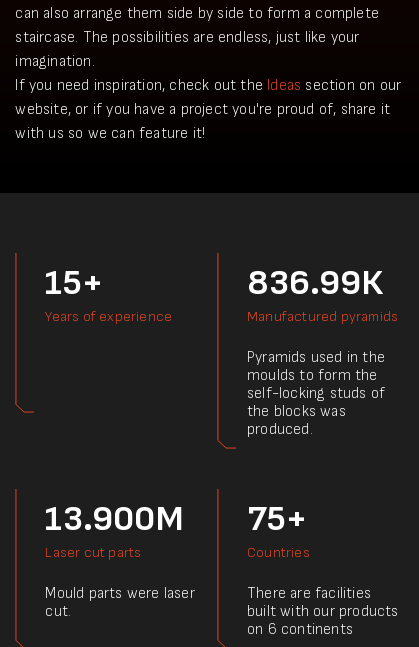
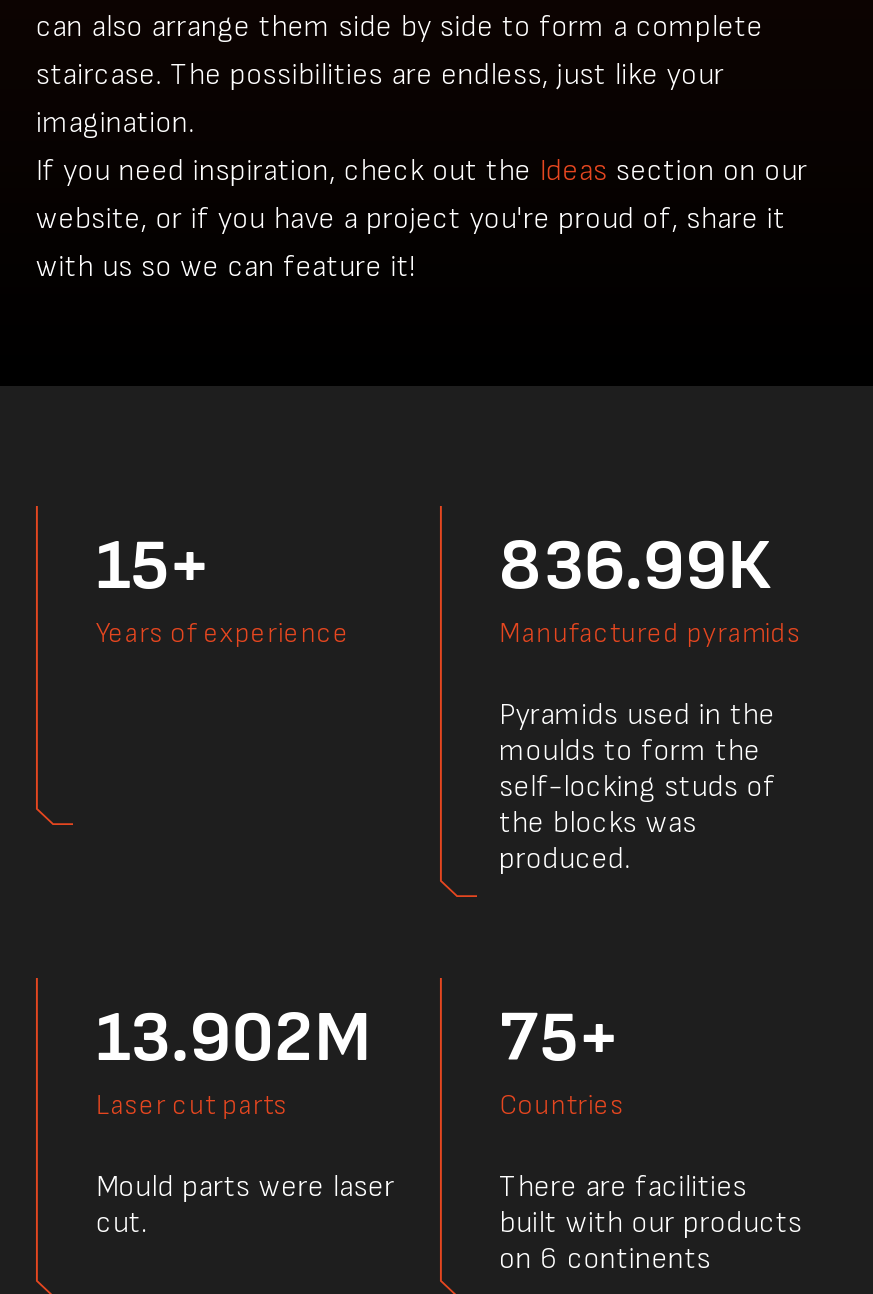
- 13.900M 75+
+ 13.902M 75+
